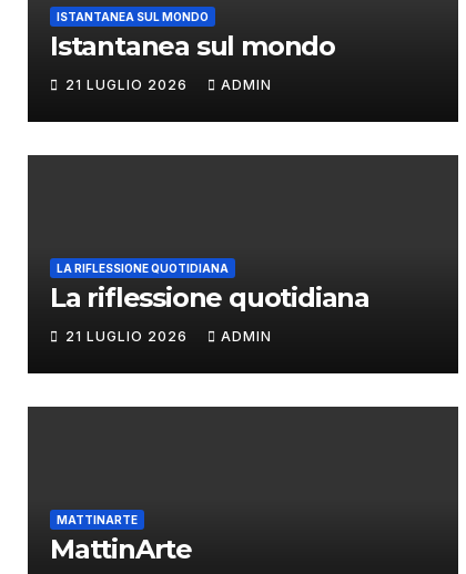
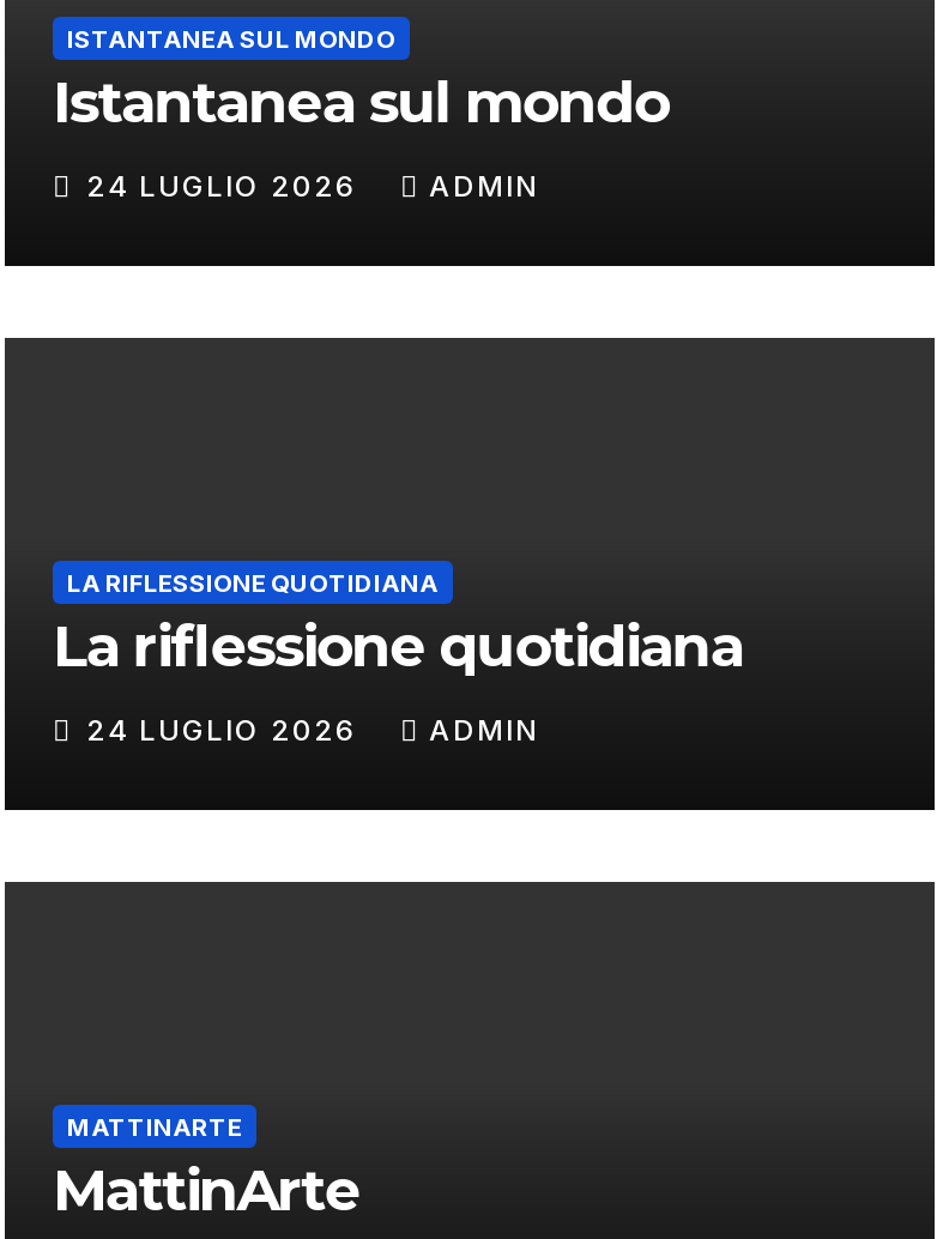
- 21 LUGLIO 2026 ADMIN
+ 24 LUGLIO 2026 ADMIN

- 21 LUGLIO 2026 ADMIN
+ 24 LUGLIO 2026 ADMIN
